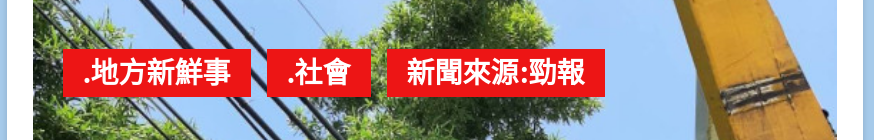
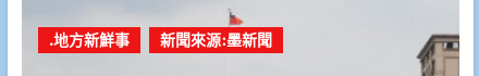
- .社會
- 新聞來源:勁報
+ 新聞來源:墨新聞
